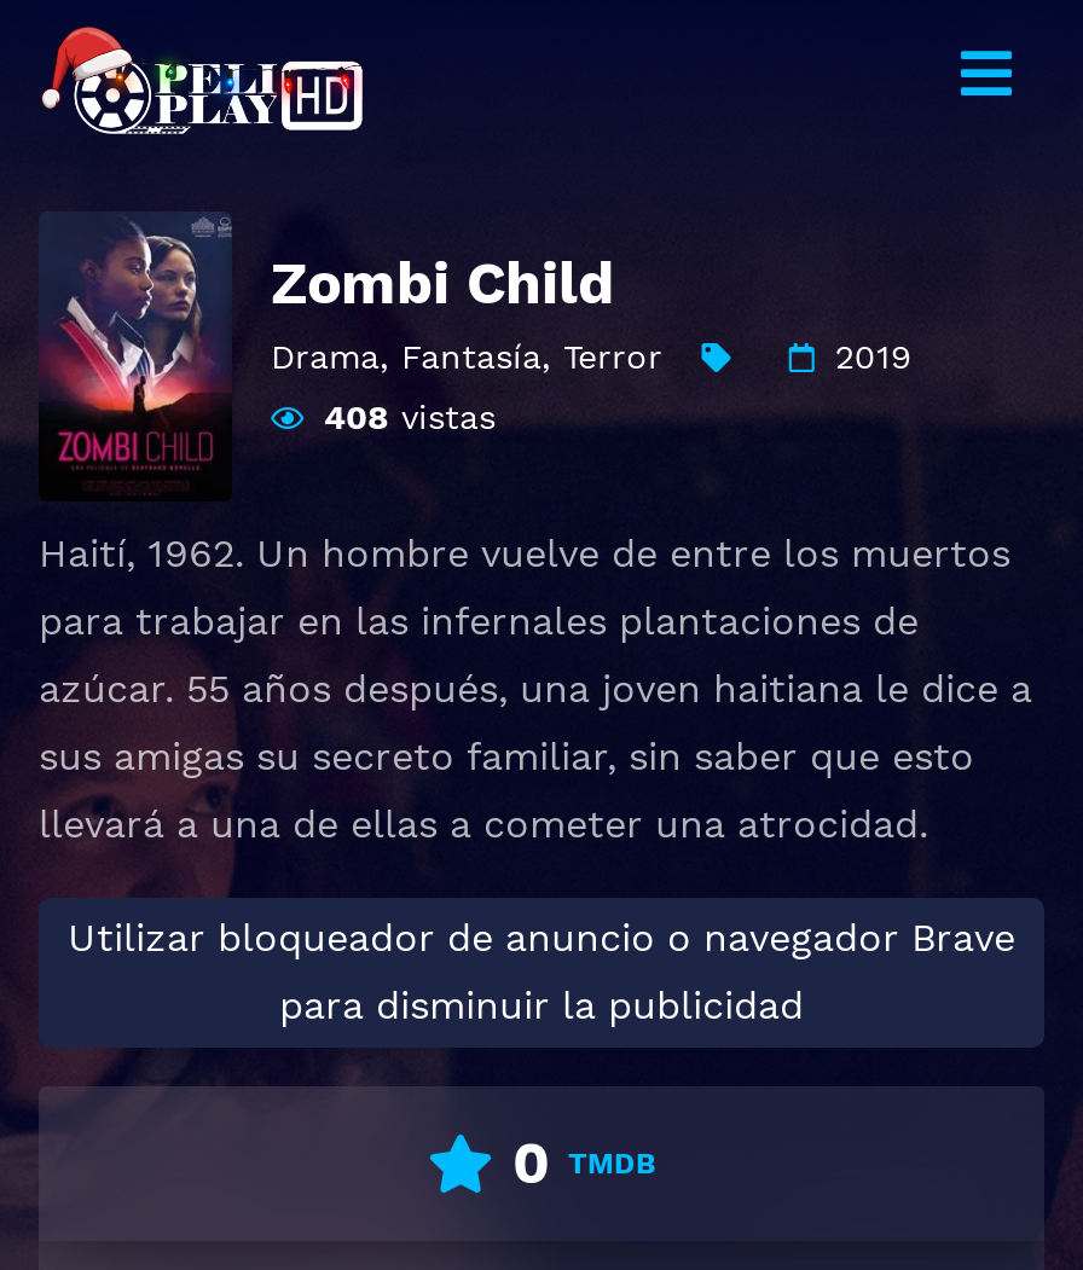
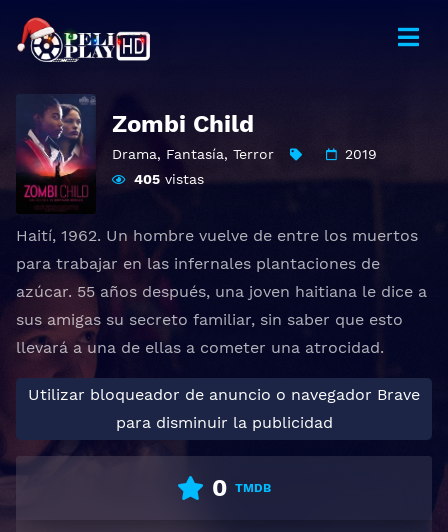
- 408 vistas
+ 405 vistas
